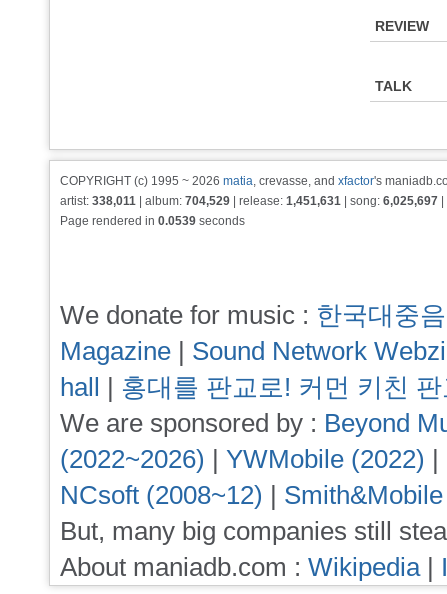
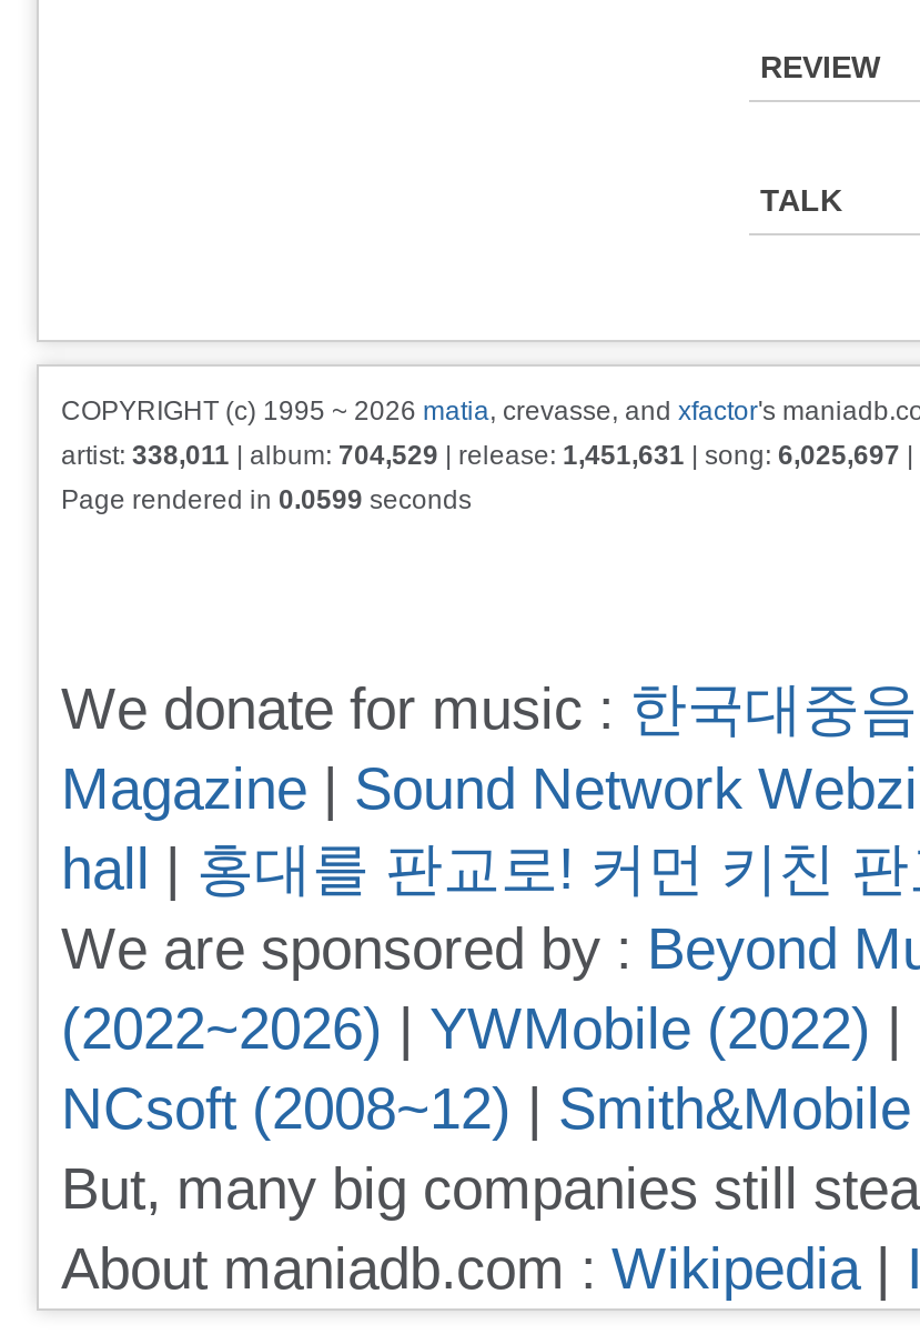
- Page rendered in 0.0539 seconds
+ Page rendered in 0.0599 seconds
